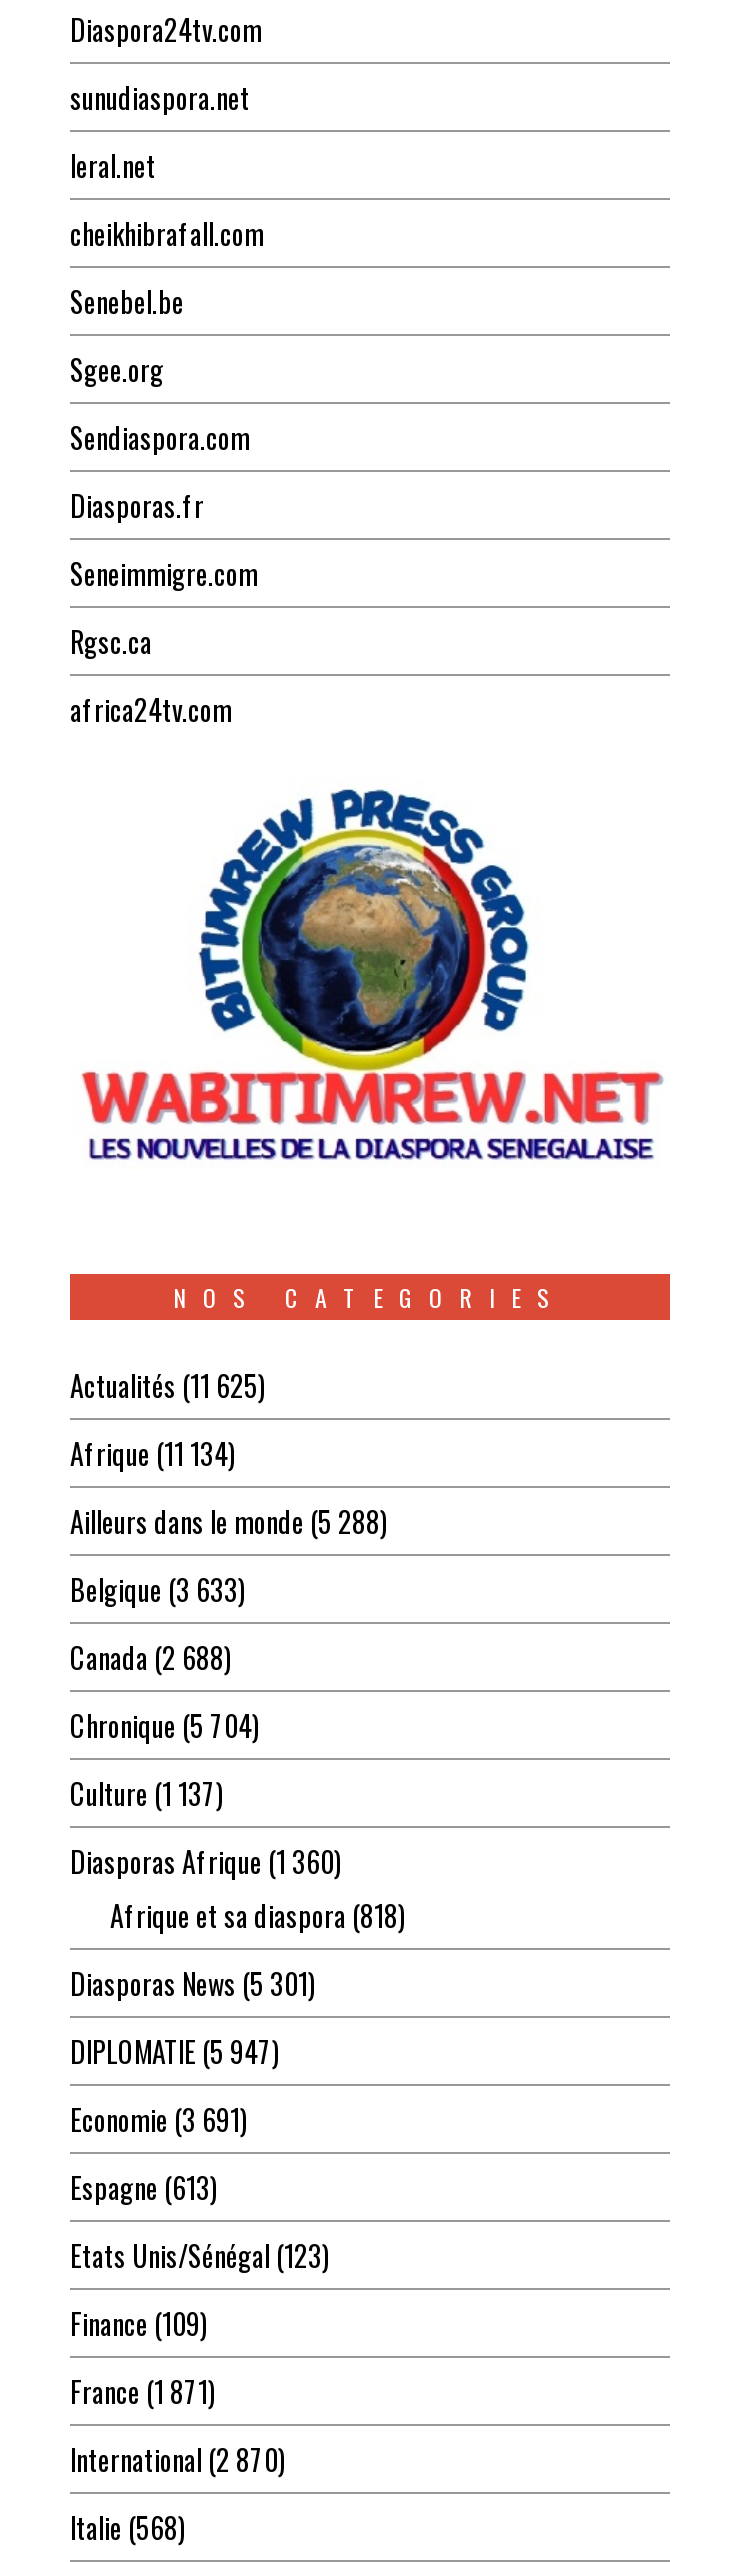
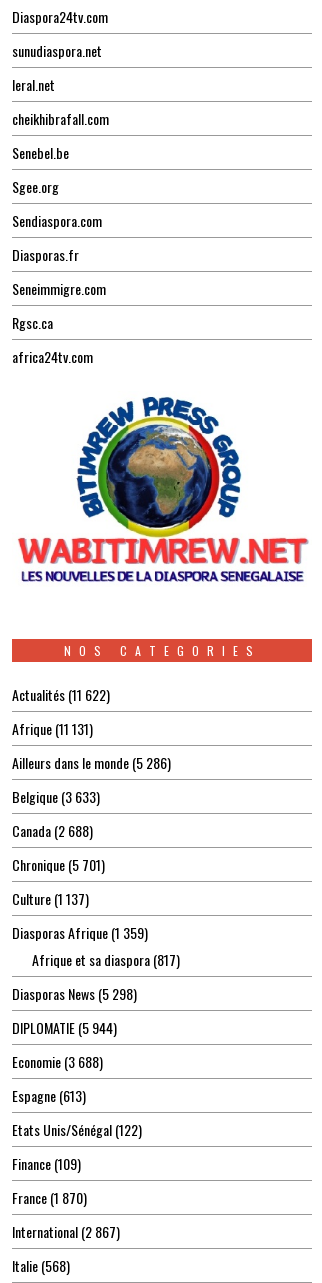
- Actualités (11 625)
+ Actualités (11 622)

- Afrique (11 134)
+ Afrique (11 131)

- Ailleurs dans le monde (5 288)
+ Ailleurs dans le monde (5 286)

- Chronique (5 704)
+ Chronique (5 701)

- Diasporas Afrique (1 360)
+ Diasporas Afrique (1 359)

- Afrique et sa diaspora (818)
+ Afrique et sa diaspora (817)

- Diasporas News (5 301)
+ Diasporas News (5 298)

- DIPLOMATIE (5 947)
+ DIPLOMATIE (5 944)

- Economie (3 691)
+ Economie (3 688)

- Etats Unis/Sénégal (123)
+ Etats Unis/Sénégal (122)

- France (1 871)
+ France (1 870)

- International (2 870)
+ International (2 867)
